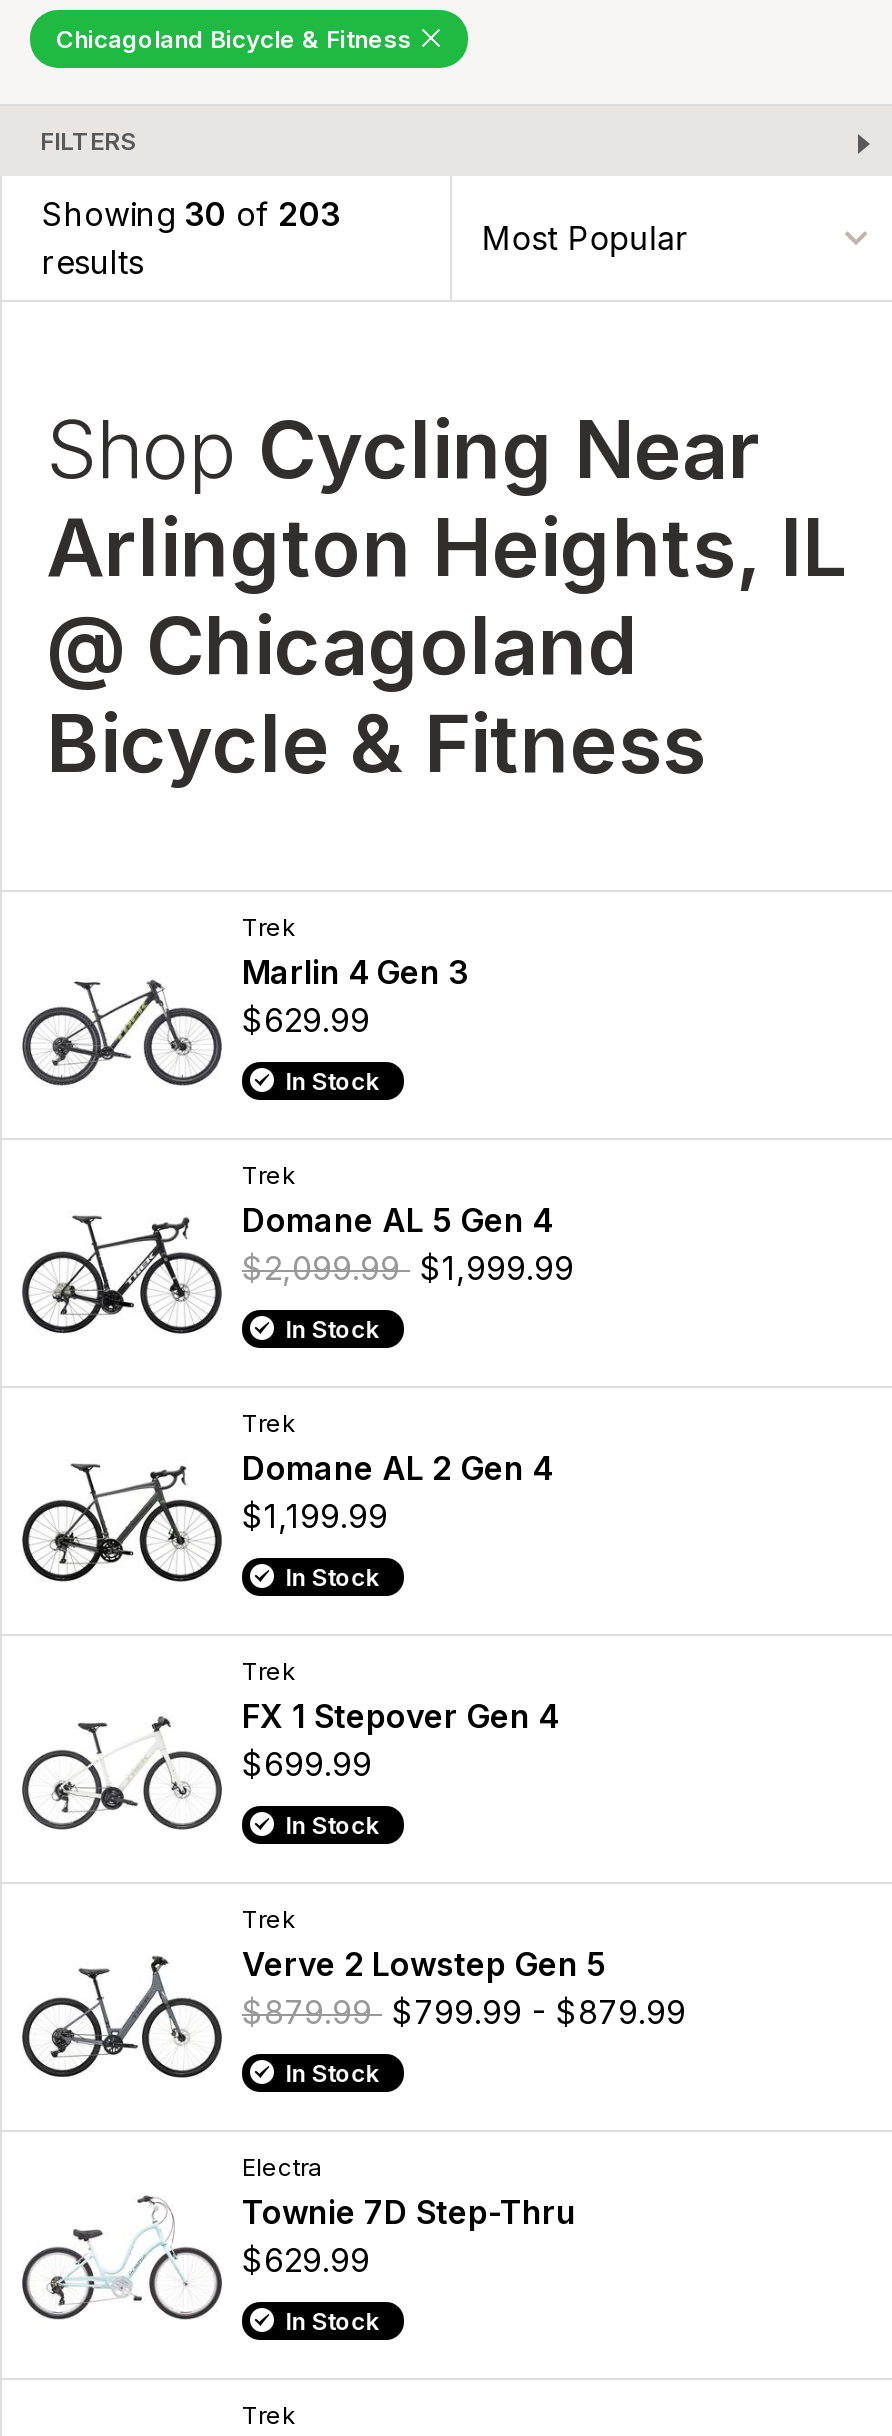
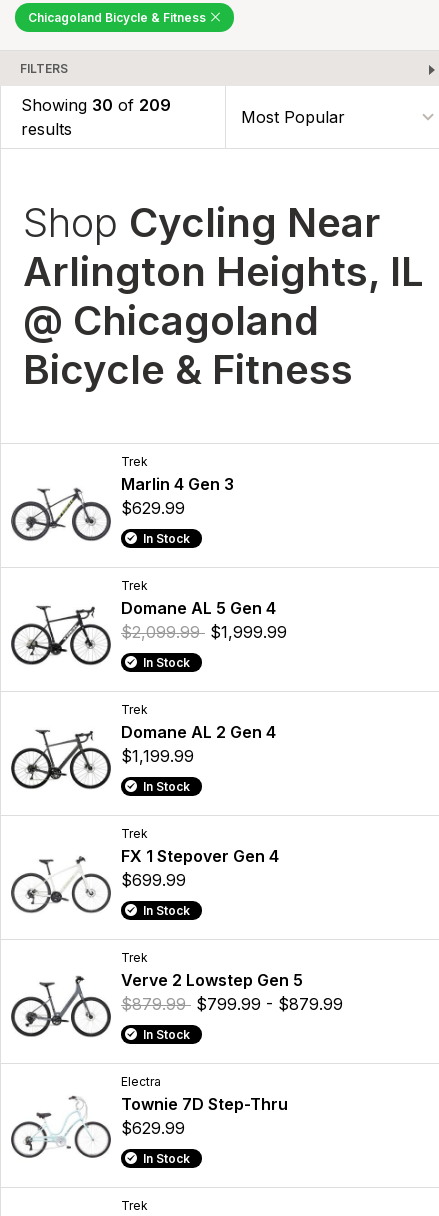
- Showing 30 of 203
+ Showing 30 of 209
